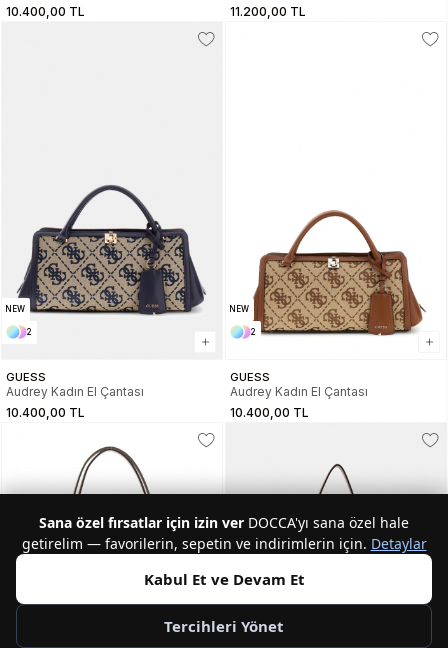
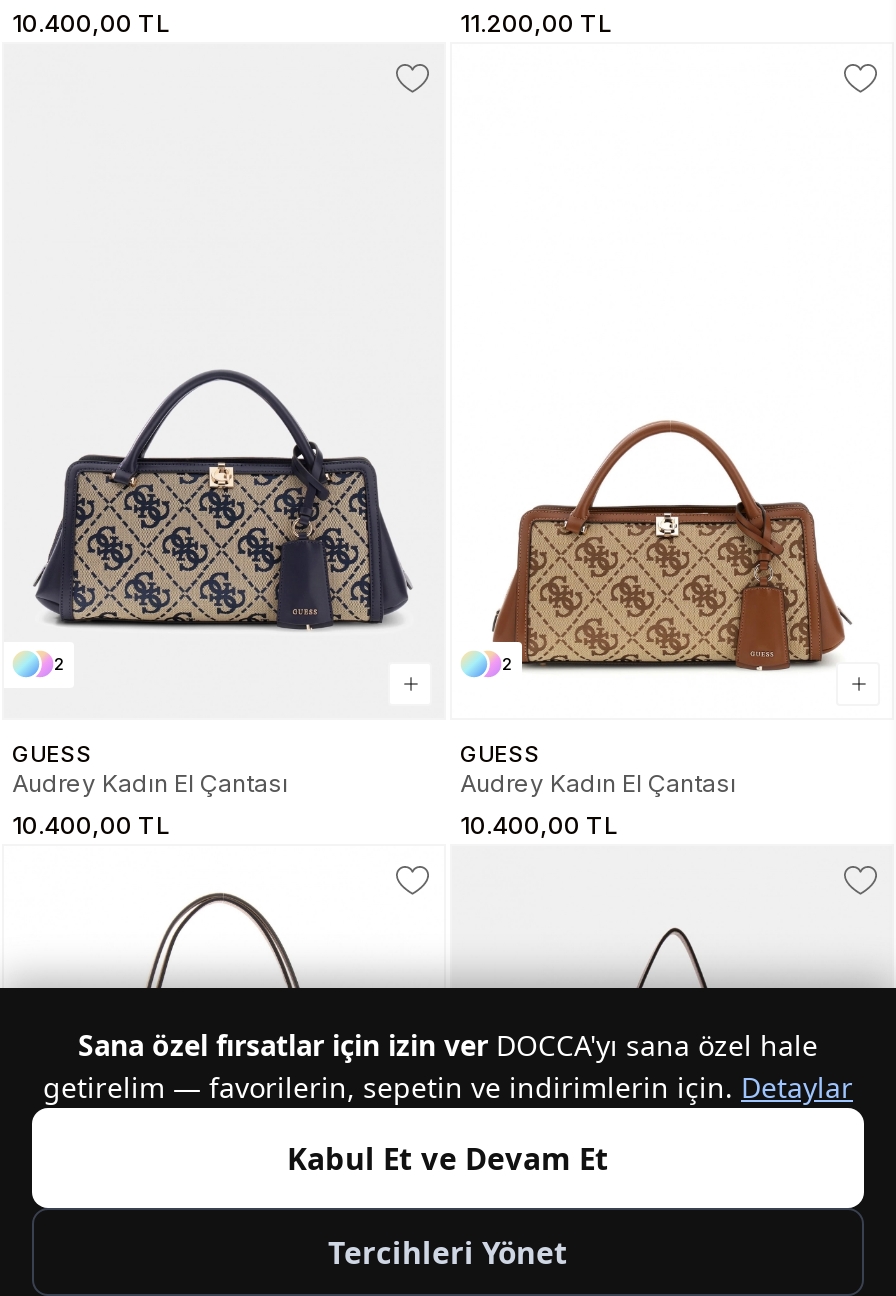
- NEW

- NEW
